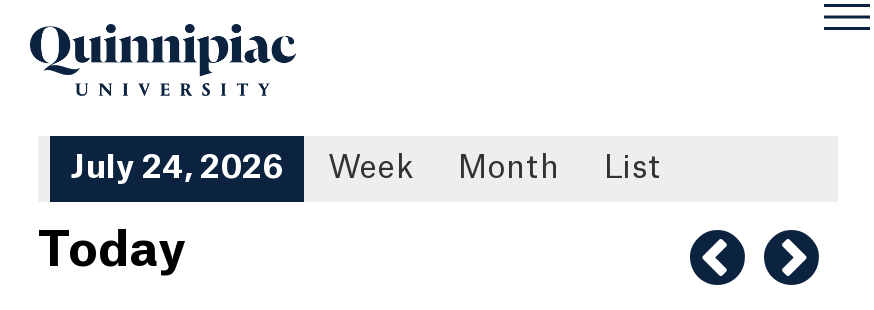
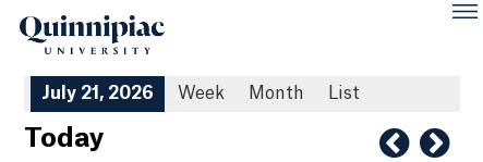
- July 24, 2026 Week Month List
+ July 21, 2026 Week Month List
